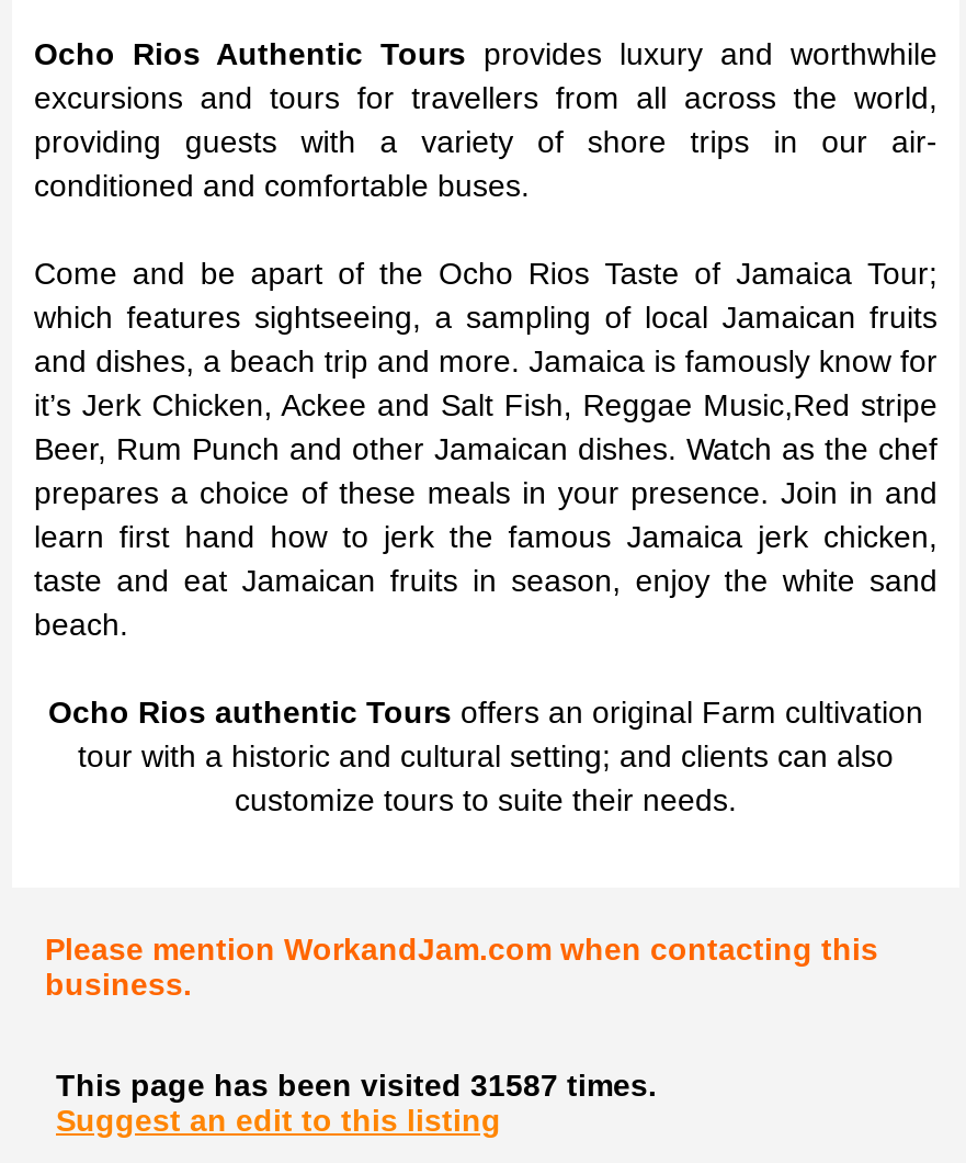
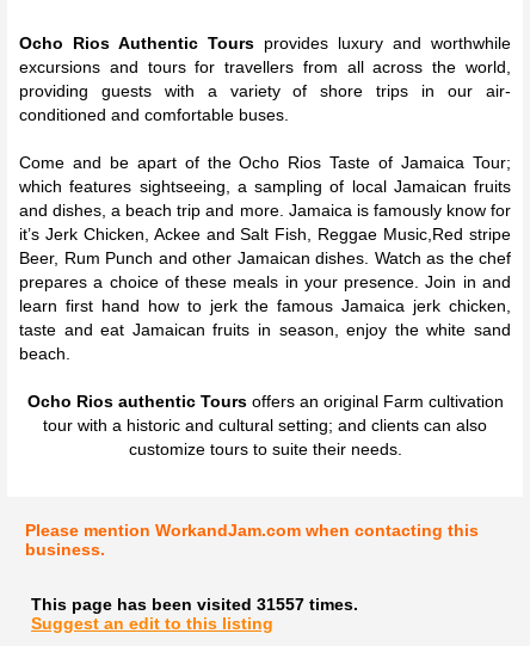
- This page has been visited 31587 times.
+ This page has been visited 31557 times.
